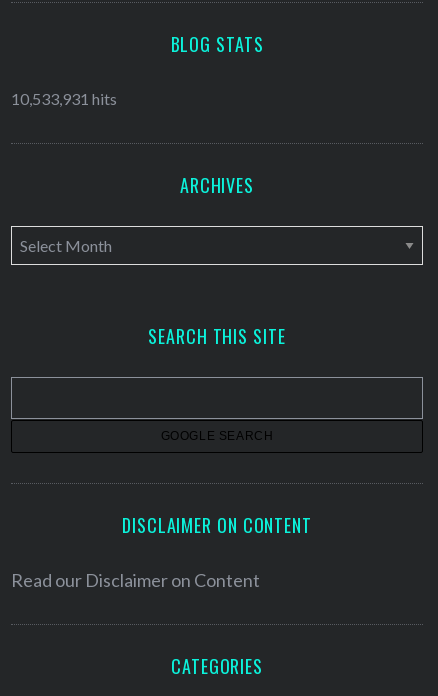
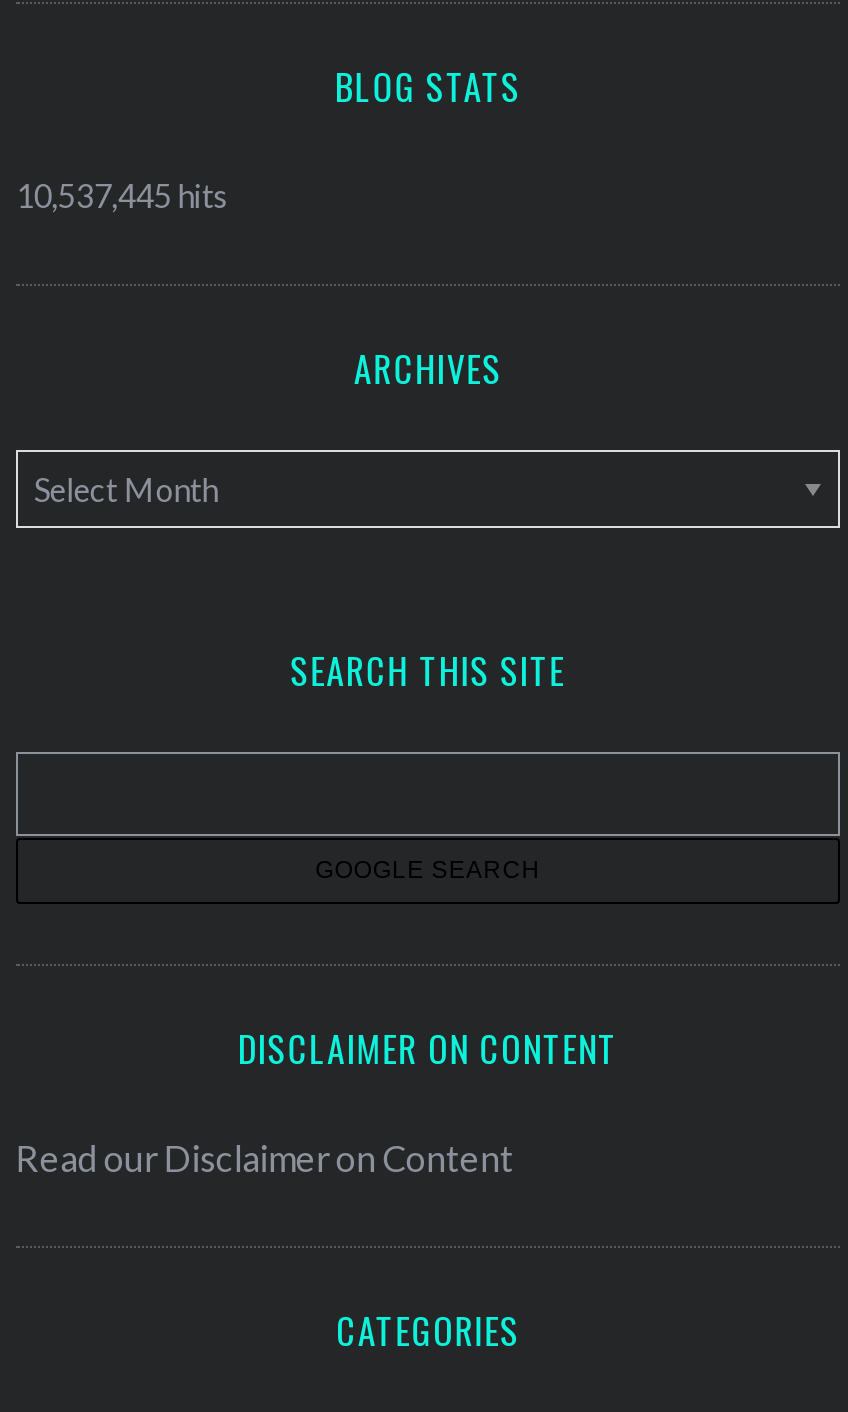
- 10,533,931 hits
+ 10,537,445 hits
